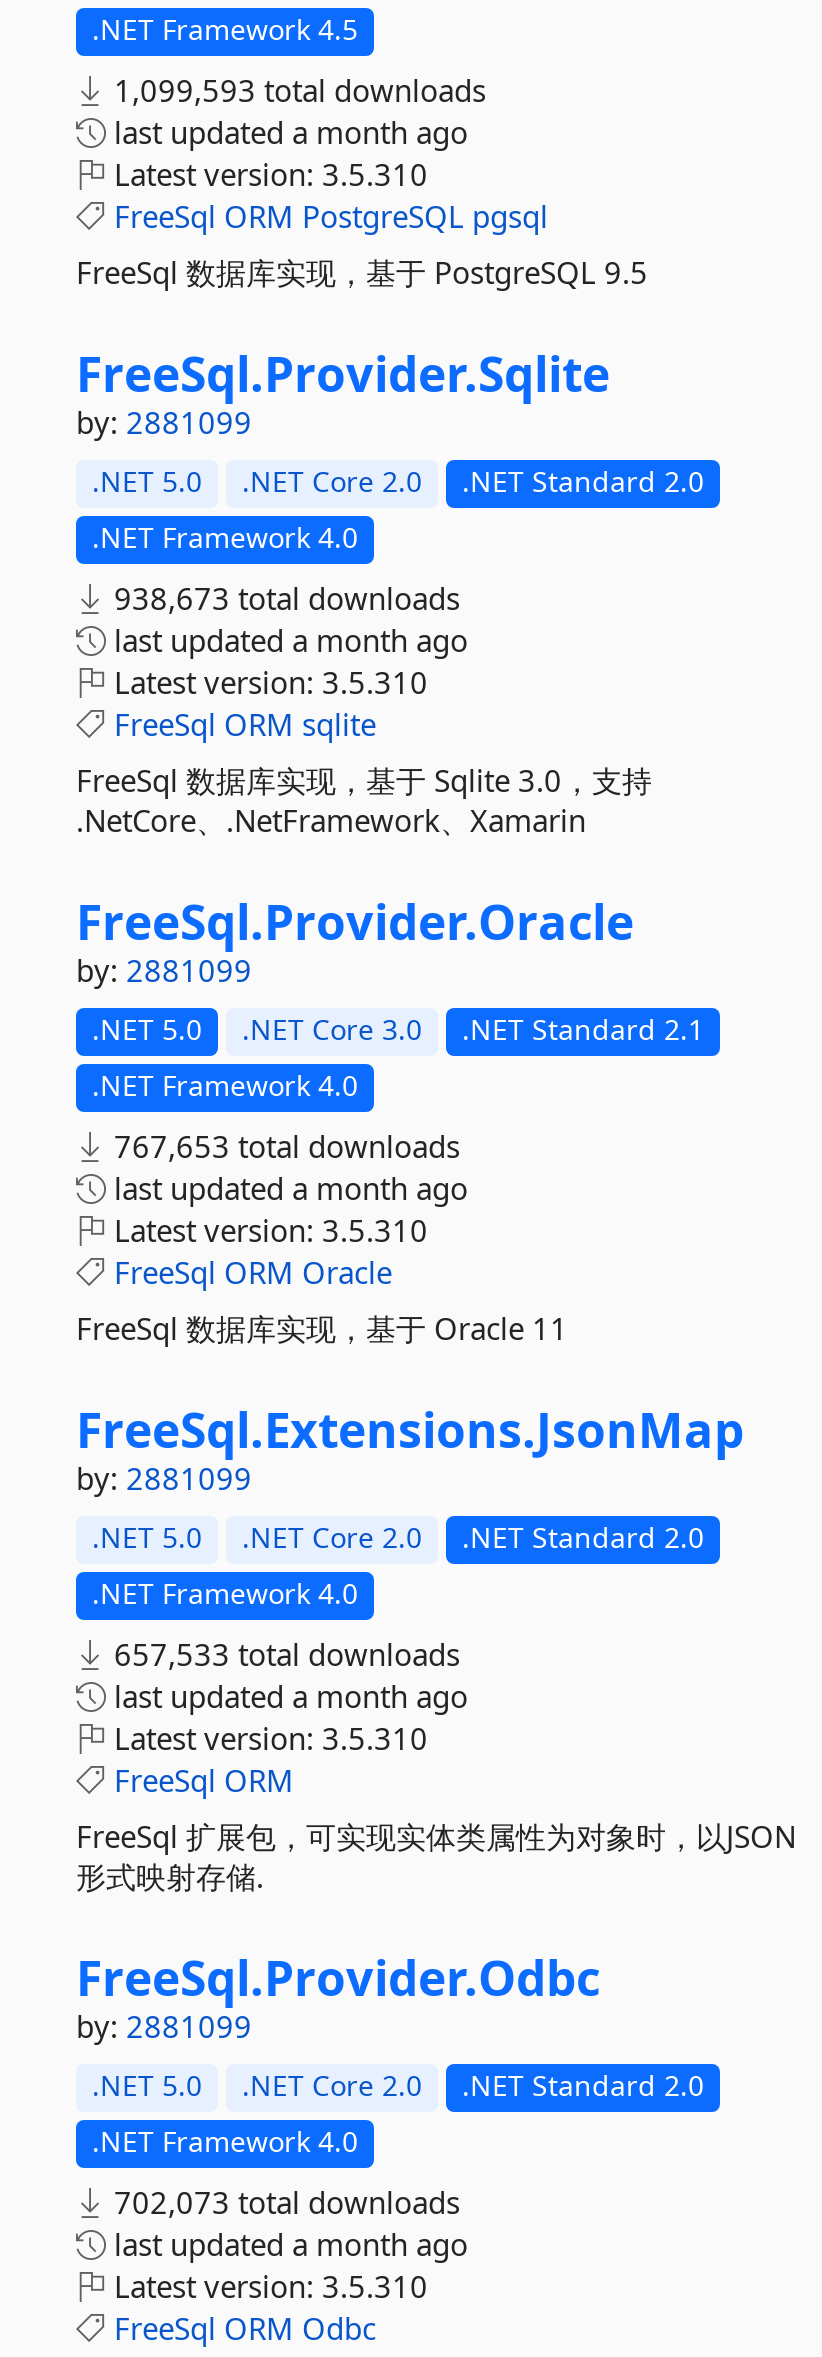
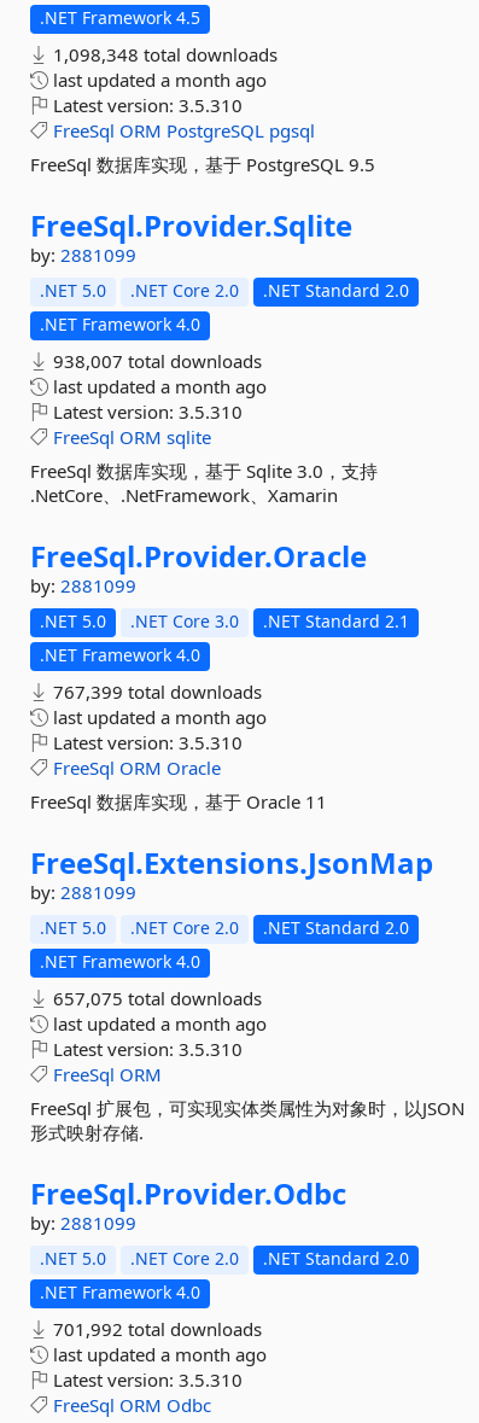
- 1,099,593 total downloads
+ 1,098,348 total downloads

- 938,673 total downloads
+ 938,007 total downloads

- 767,653 total downloads
+ 767,399 total downloads

- 657,533 total downloads
+ 657,075 total downloads

- 702,073 total downloads
+ 701,992 total downloads
